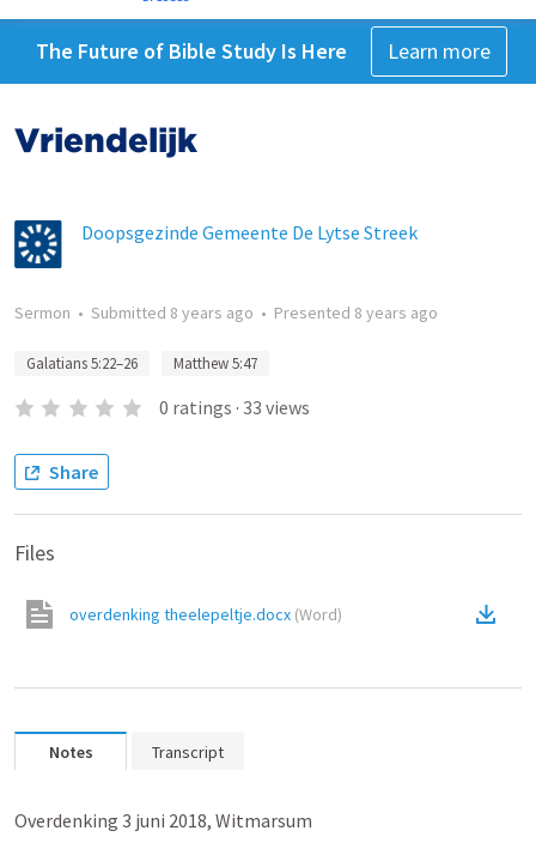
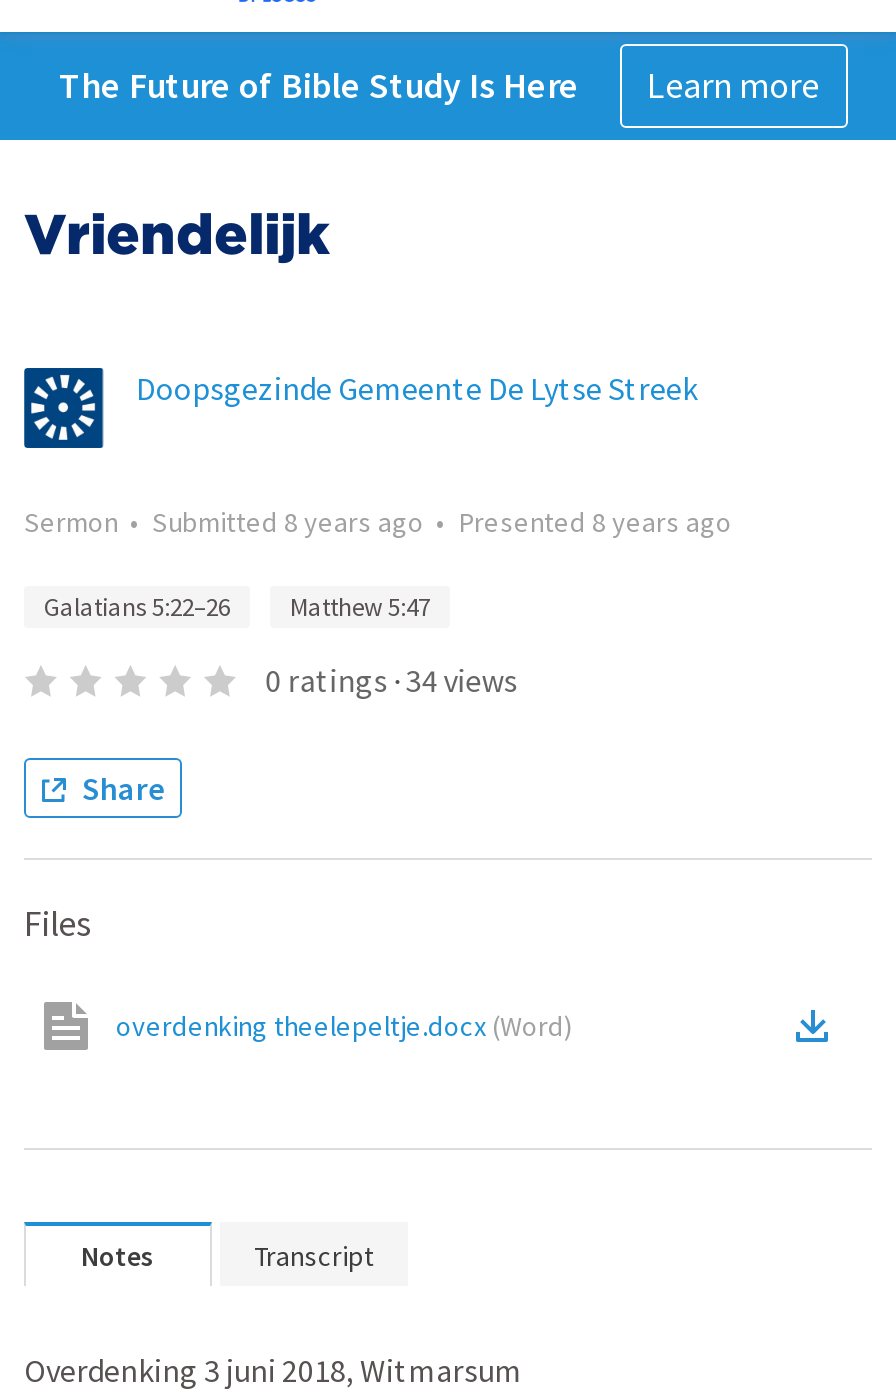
- 0 ratings · 33 views
+ 0 ratings · 34 views
